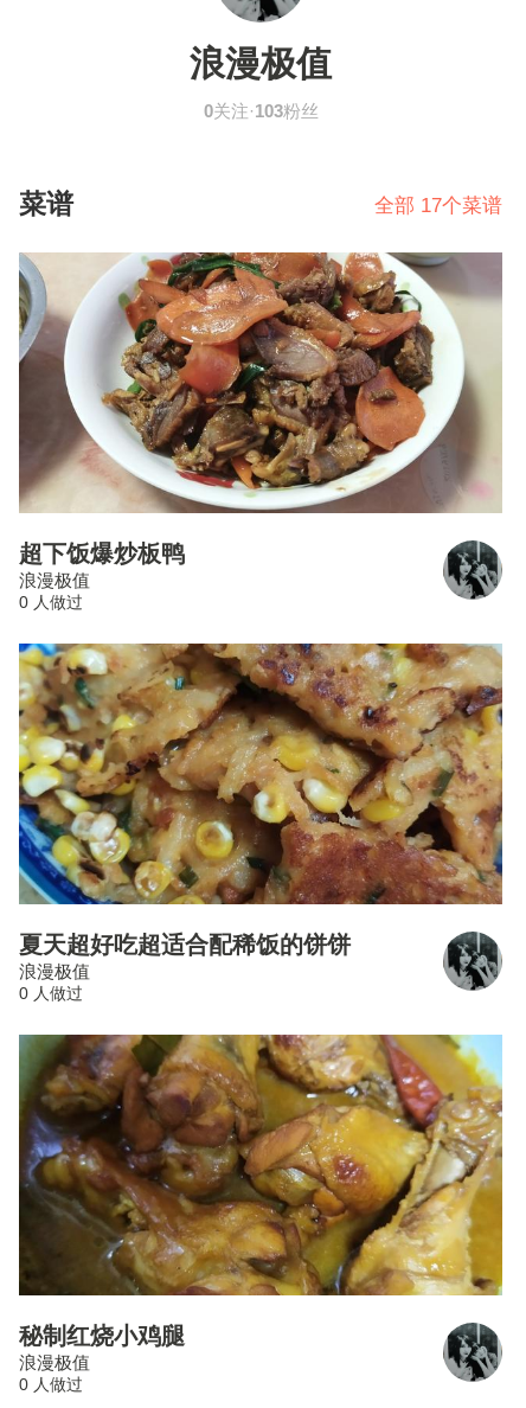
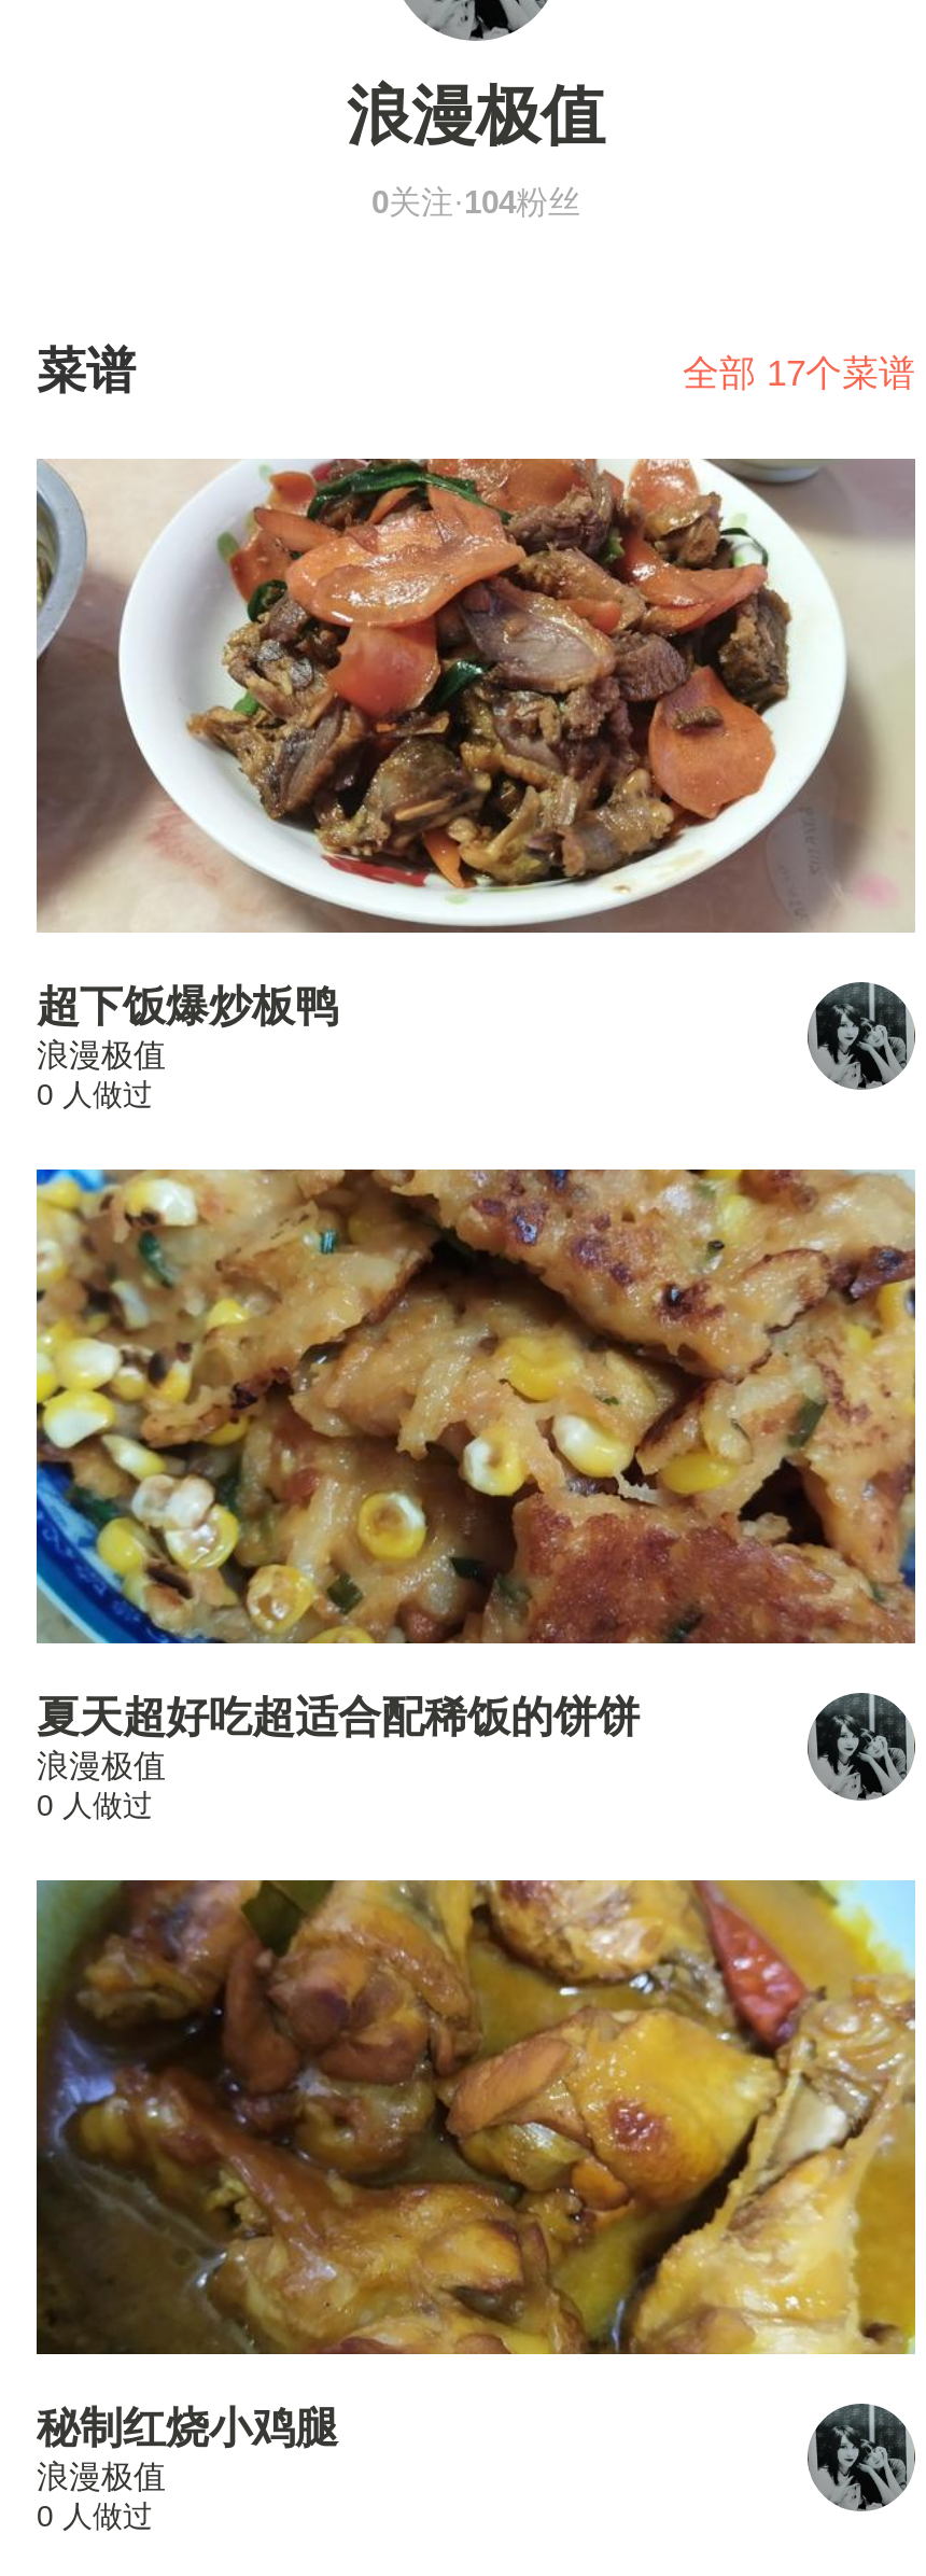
- 0关注·103粉丝
+ 0关注·104粉丝
